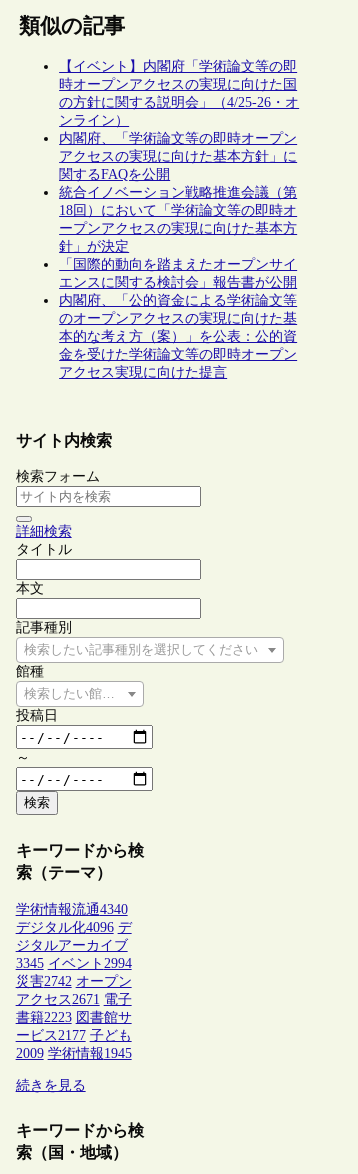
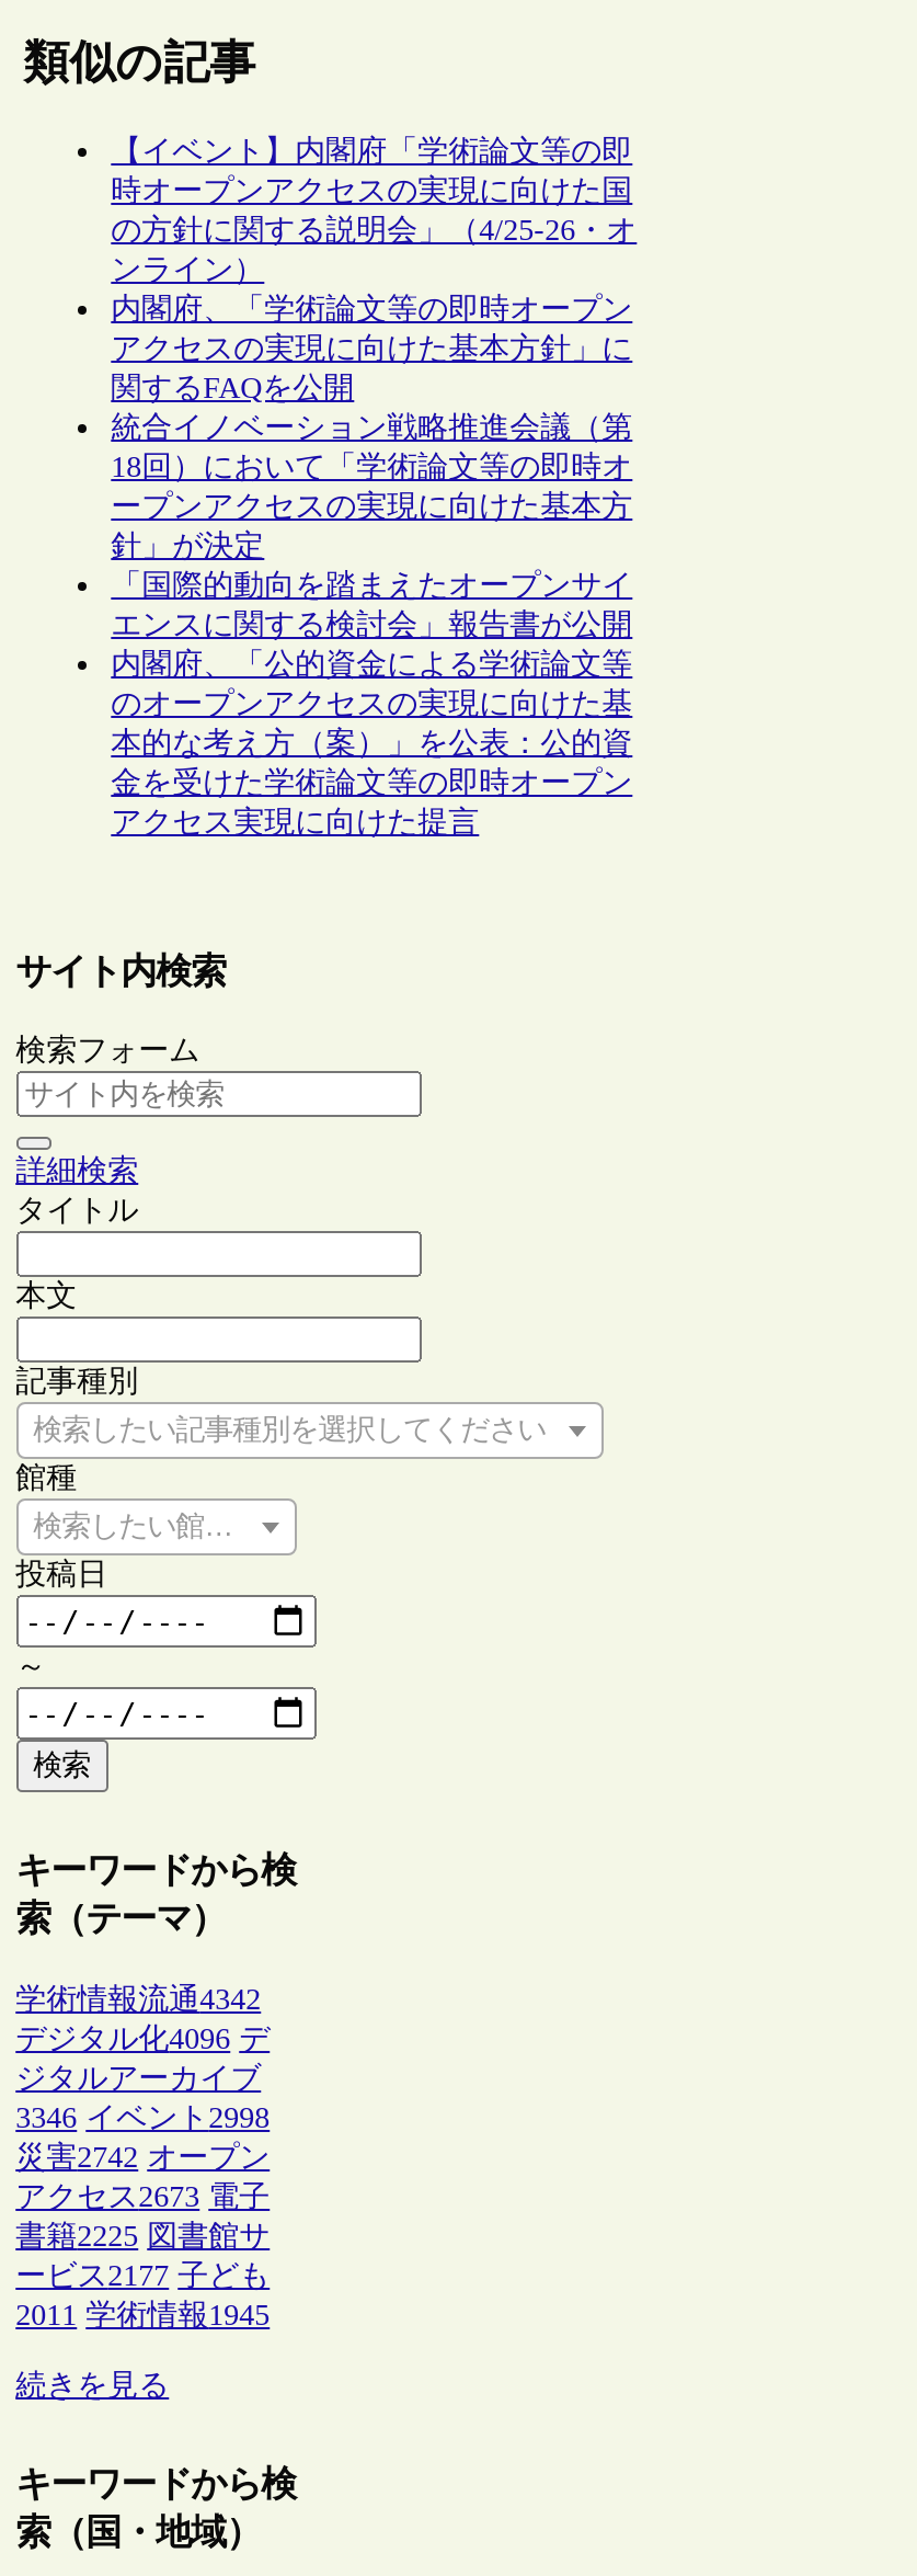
- 学術情報流通4340
+ 学術情報流通4342

- 3345 イベント2994
+ 3346 イベント2998

- アクセス2671 電子
+ アクセス2673 電子

- 書籍2223 図書館サ
+ 書籍2225 図書館サ

- 2009 学術情報1945
+ 2011 学術情報1945
